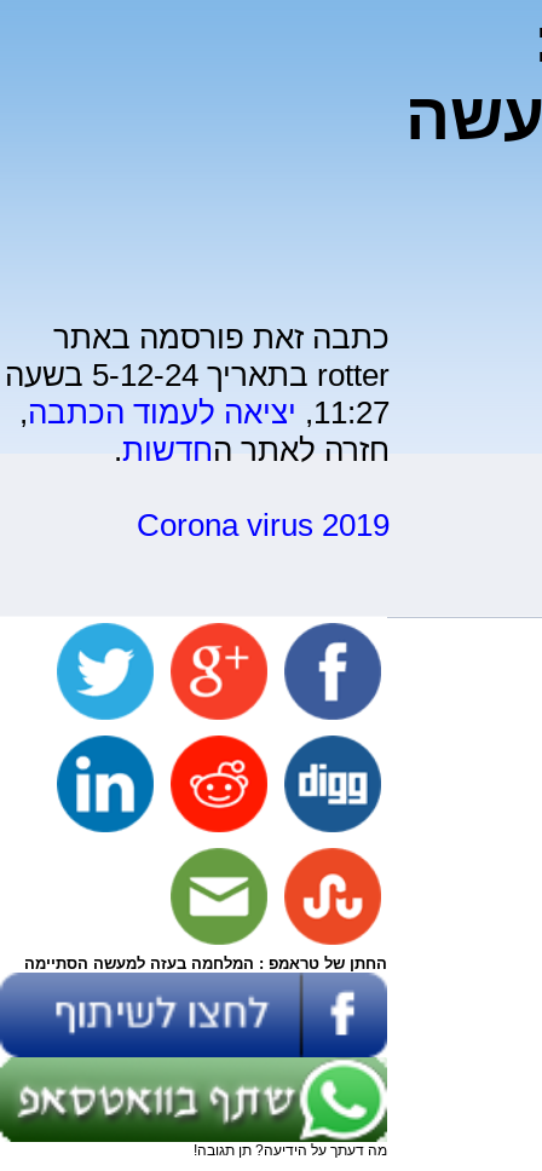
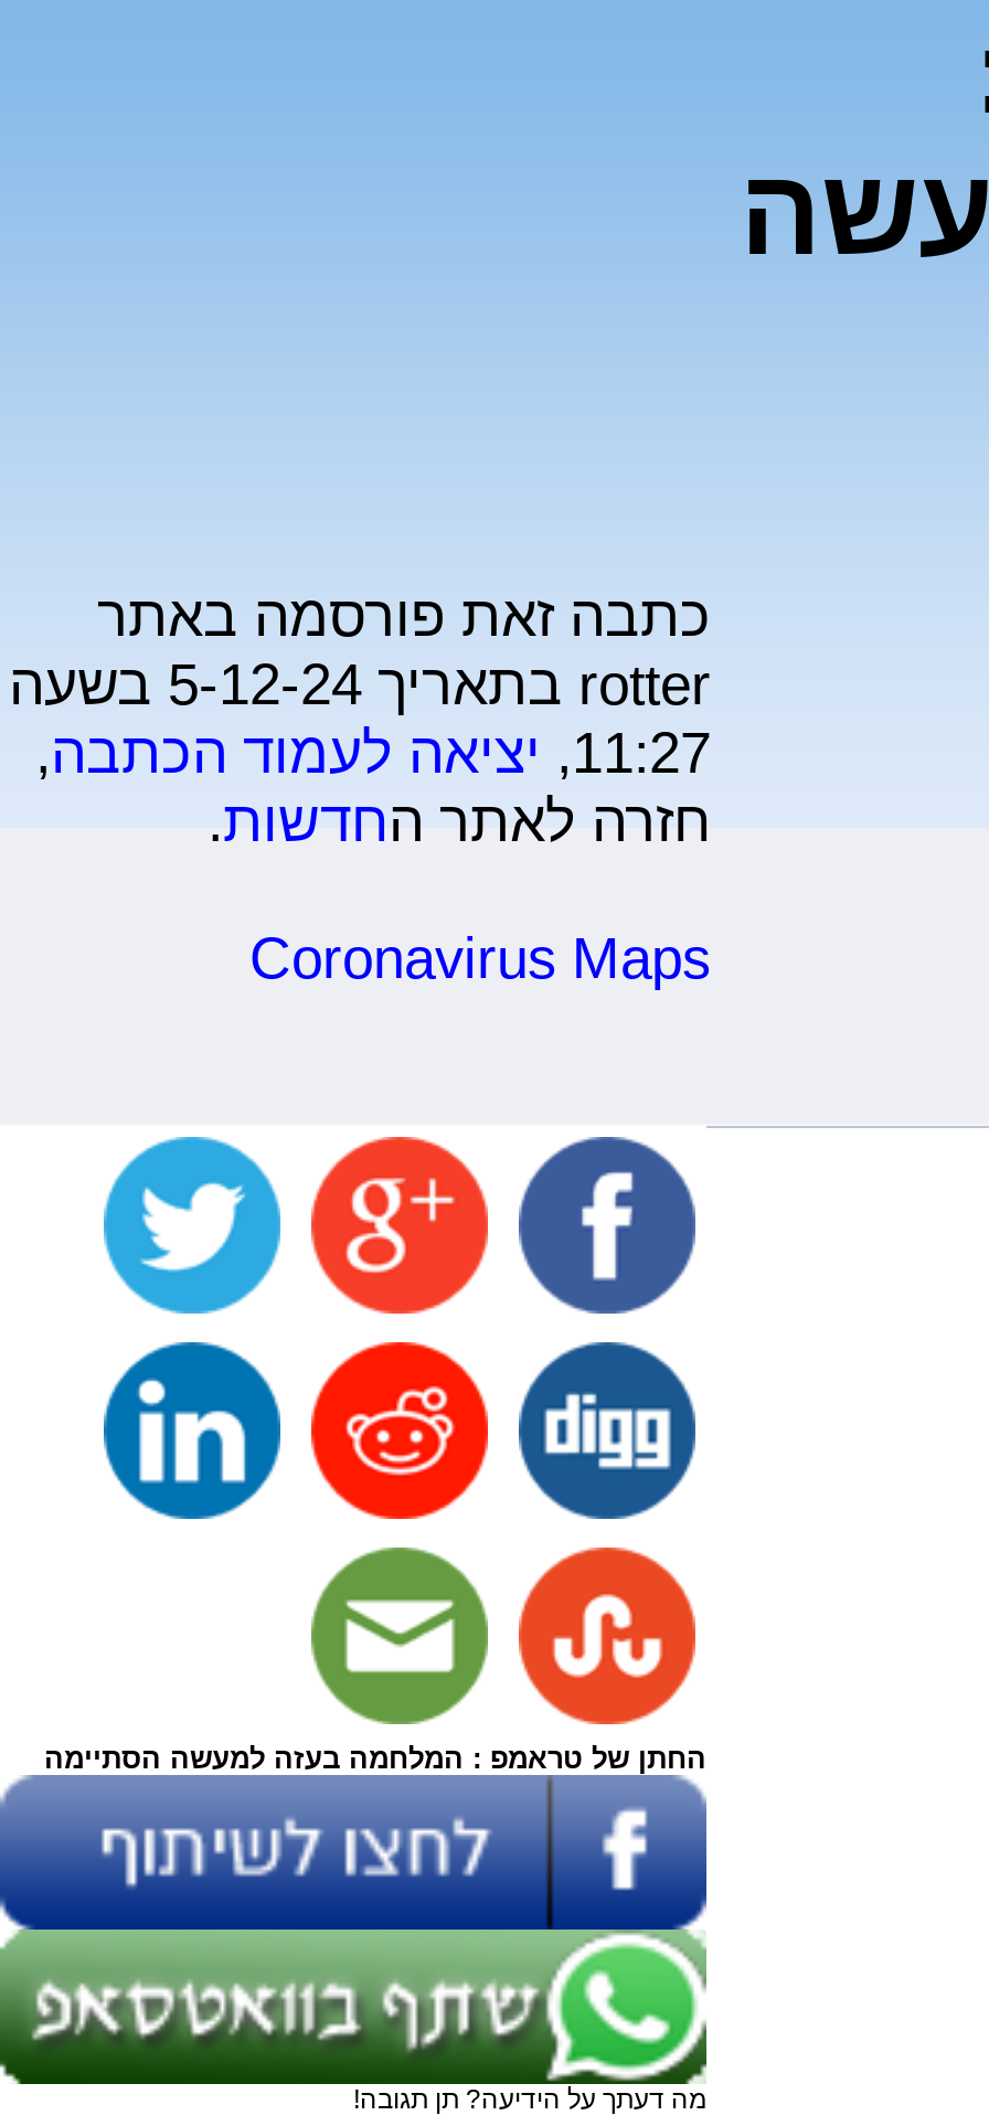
- Corona virus 2019
+ Coronavirus Maps
